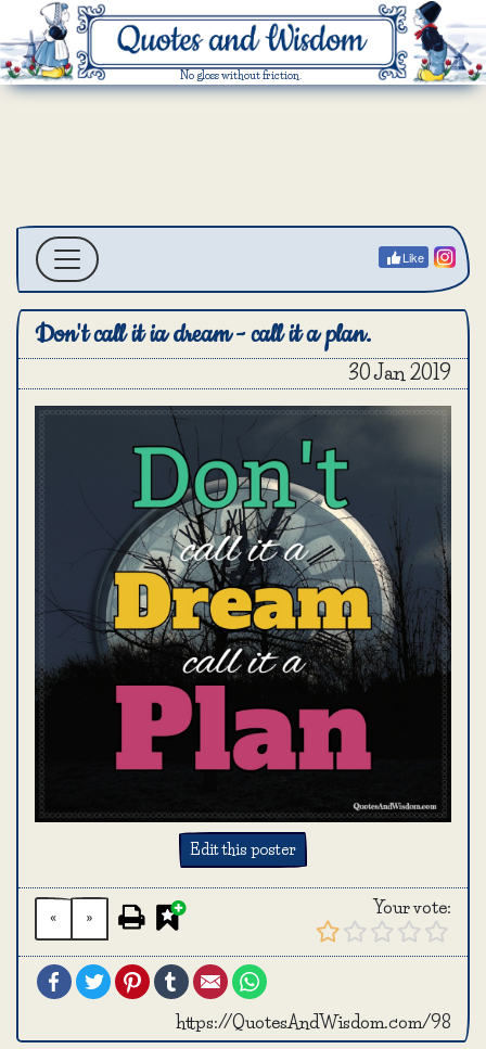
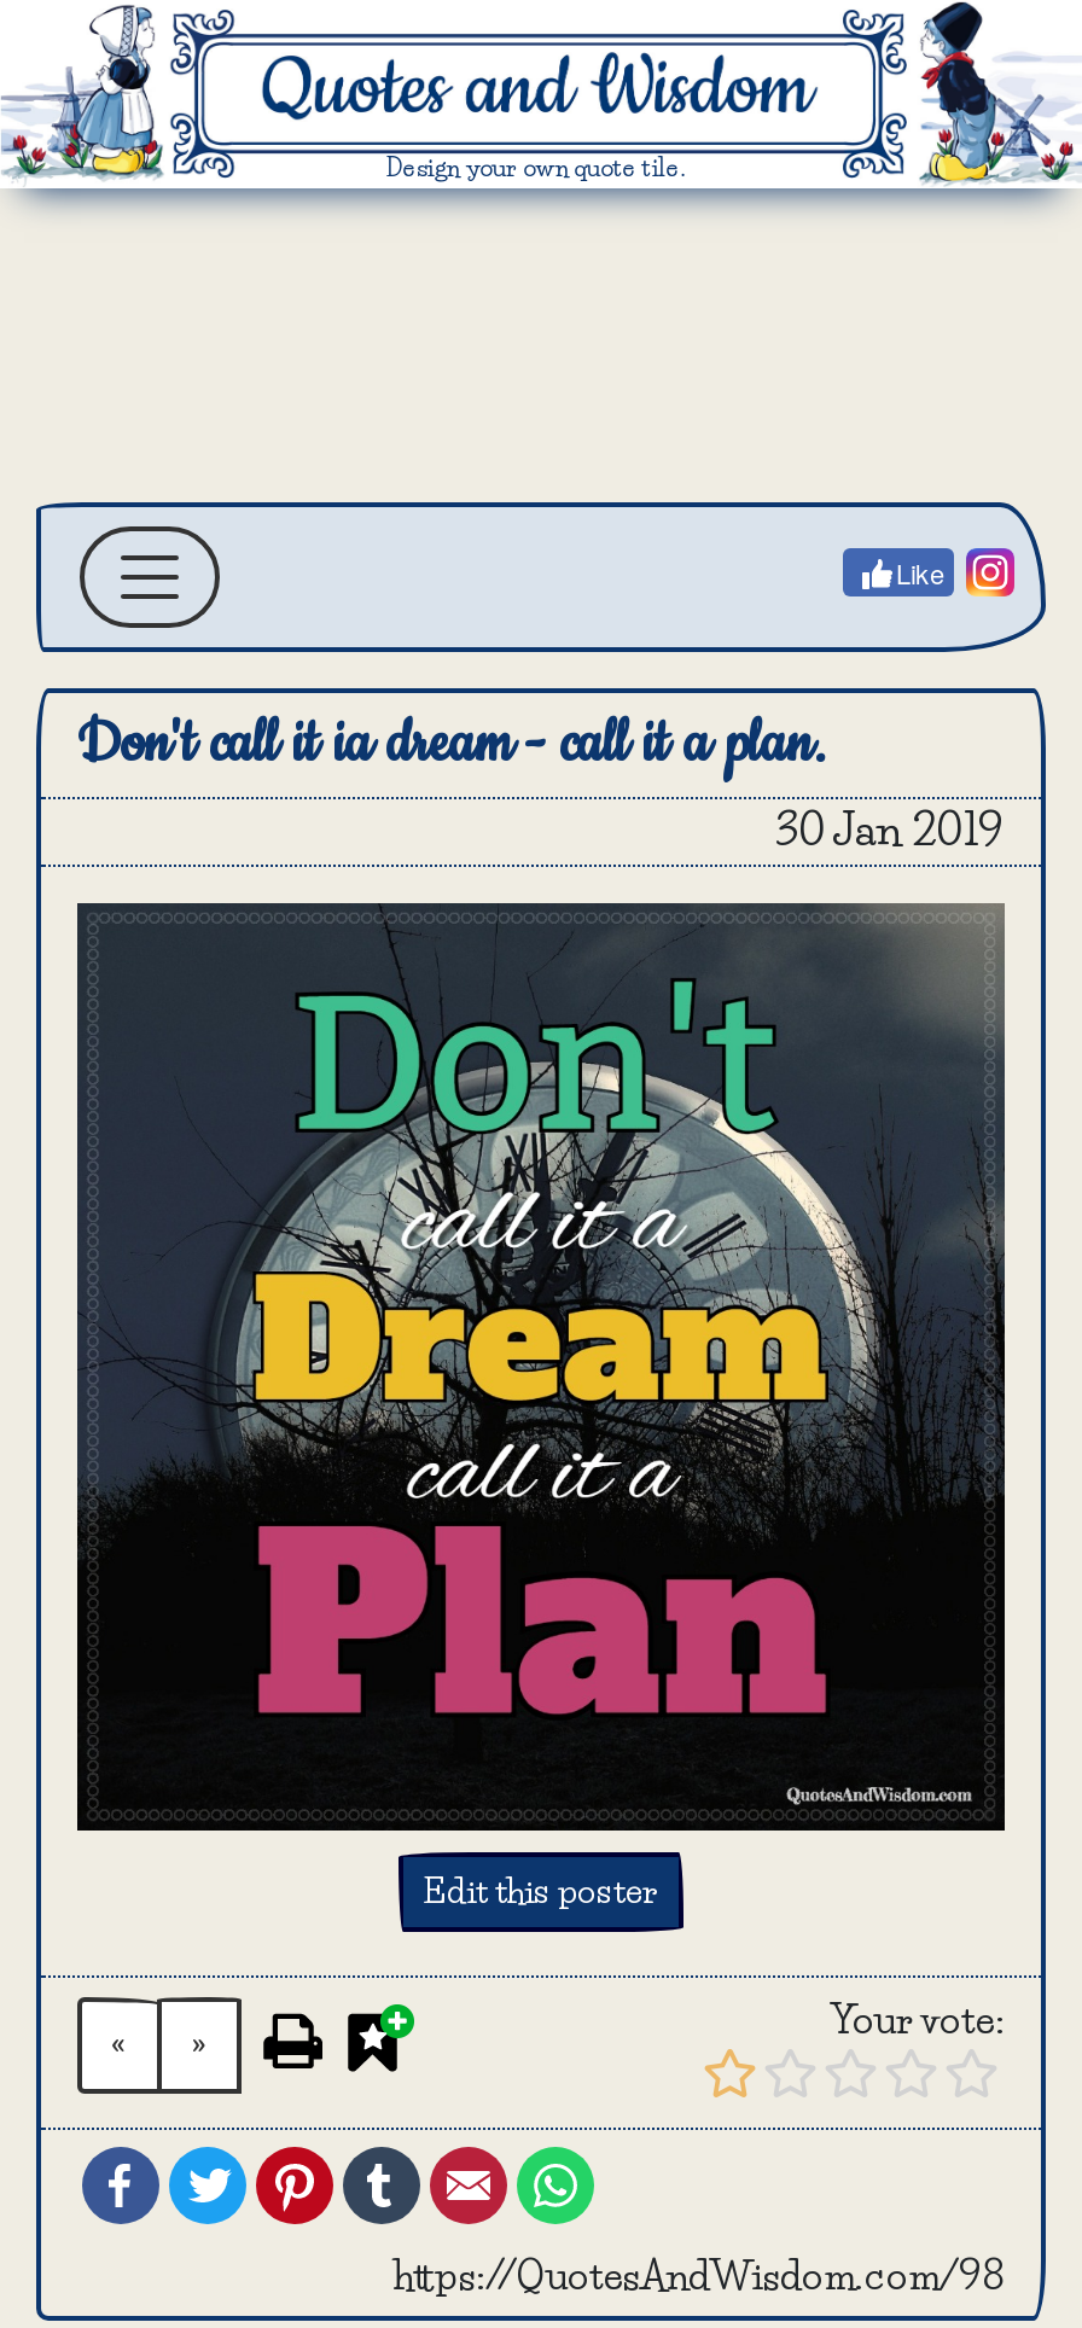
- No gloss without friction.
+ Design your own quote tile.
